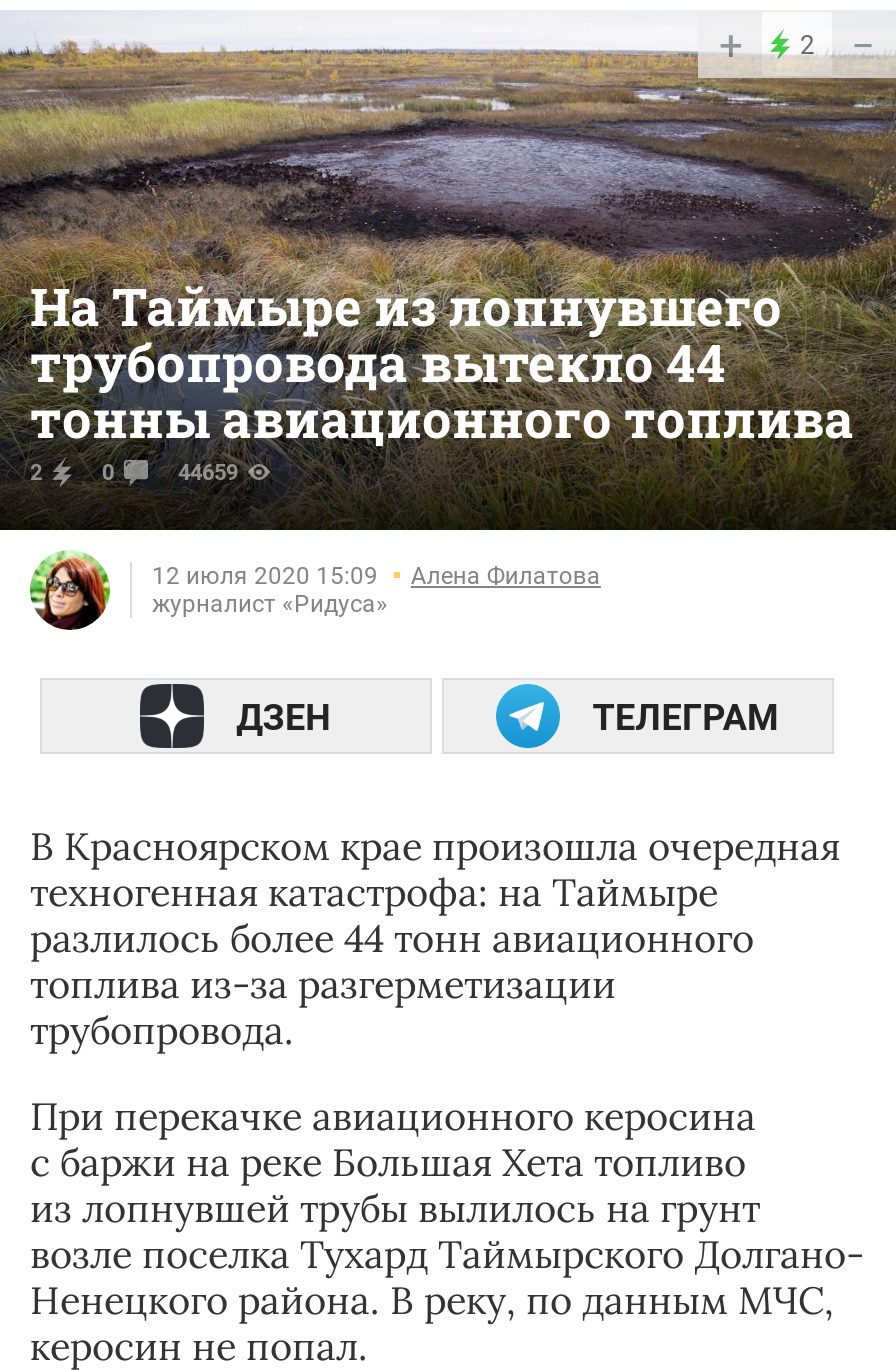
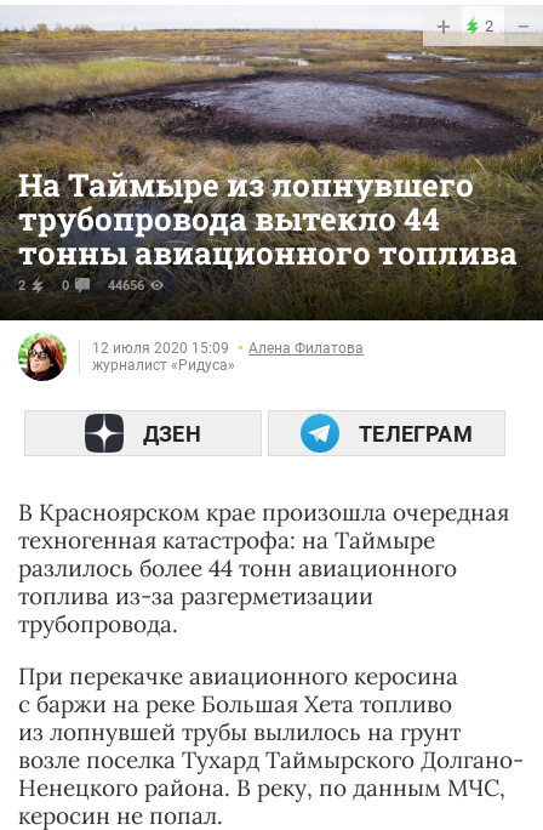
- 44659
+ 44656
